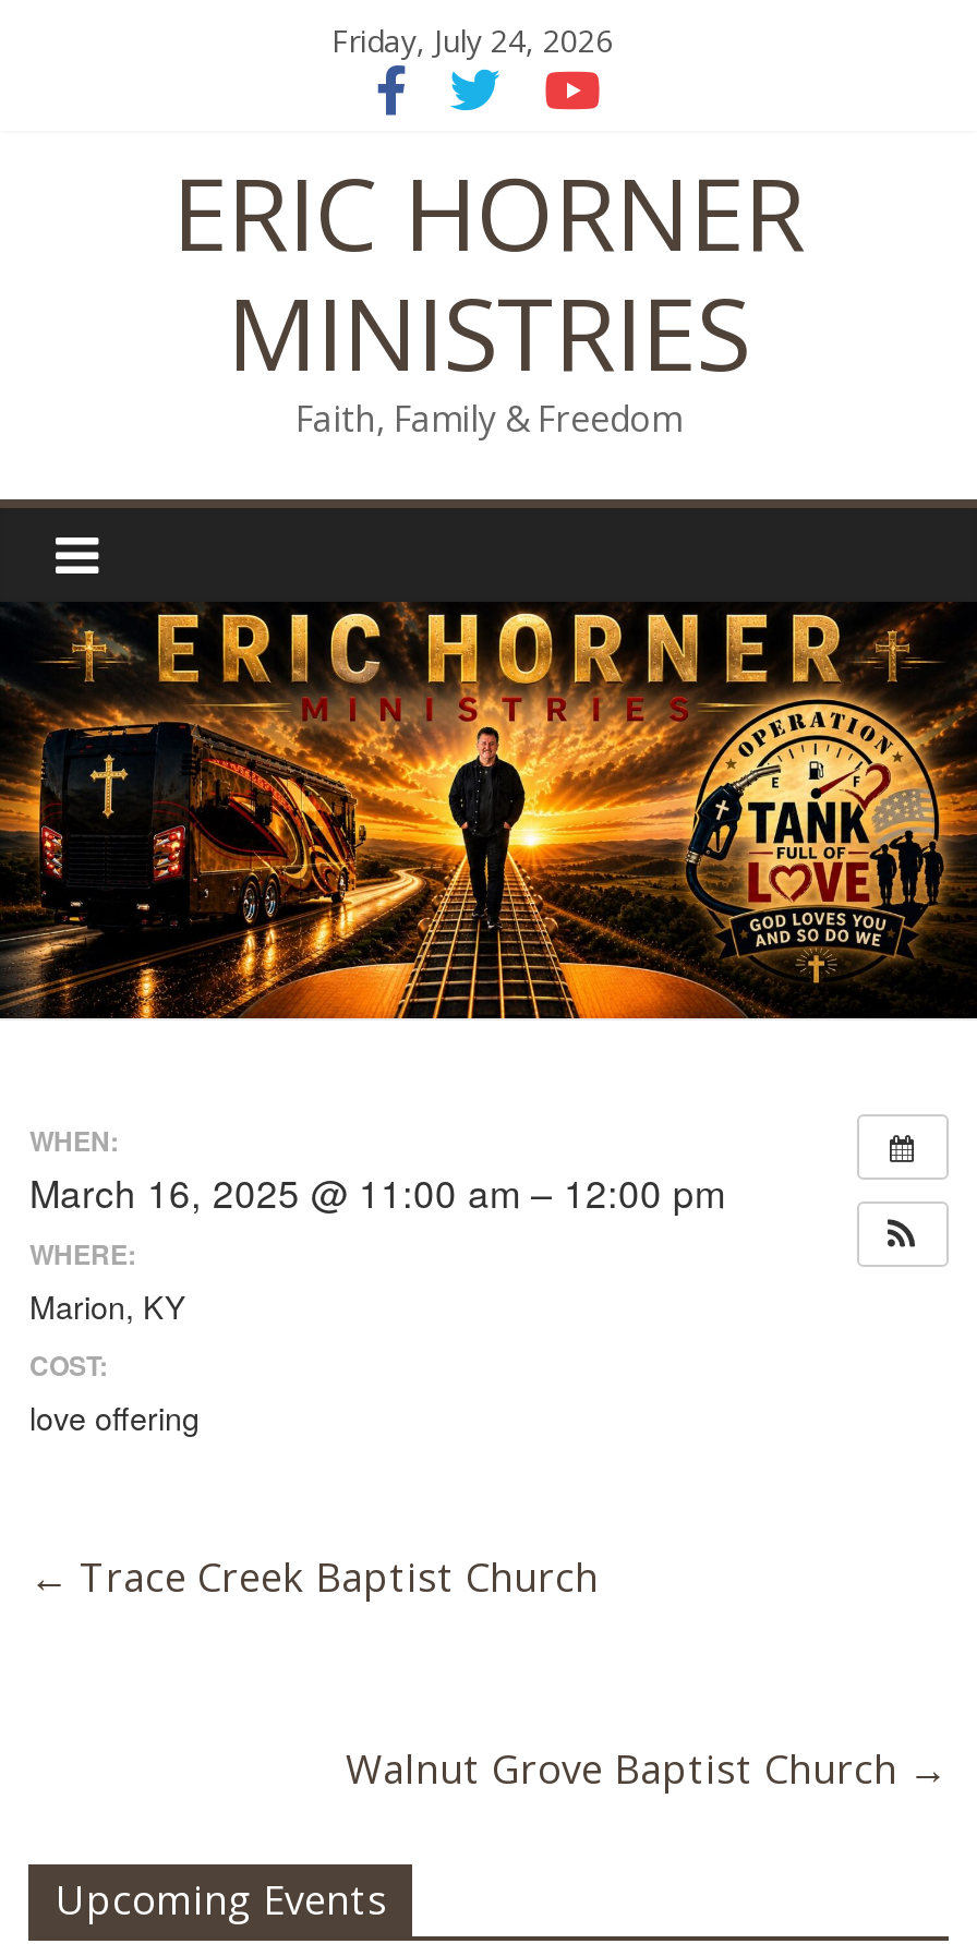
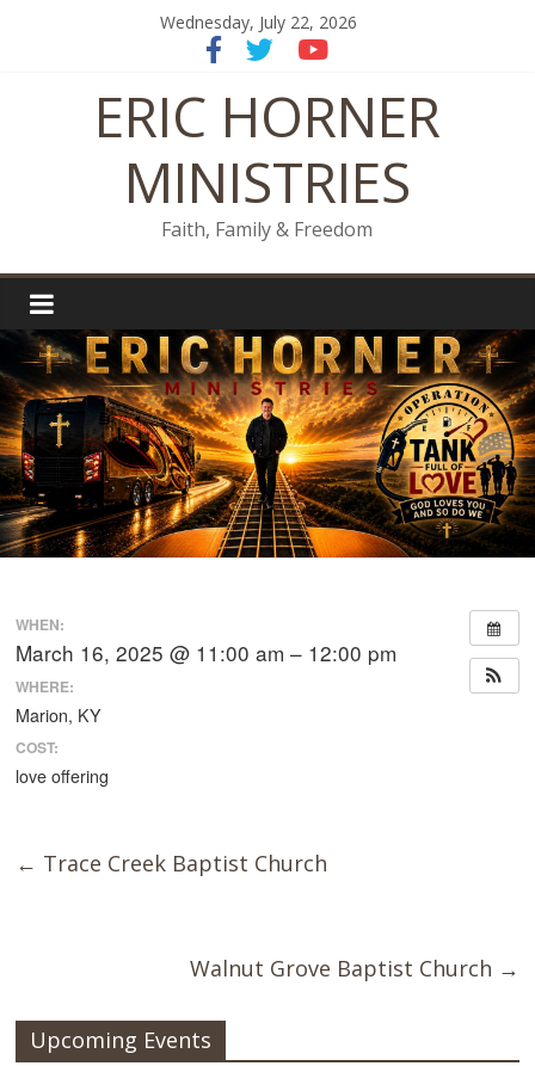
- Friday, July 24, 2026
+ Wednesday, July 22, 2026
